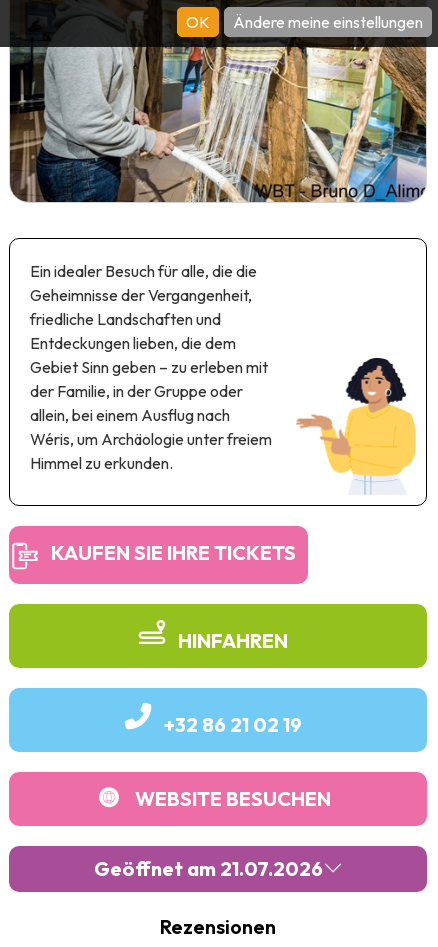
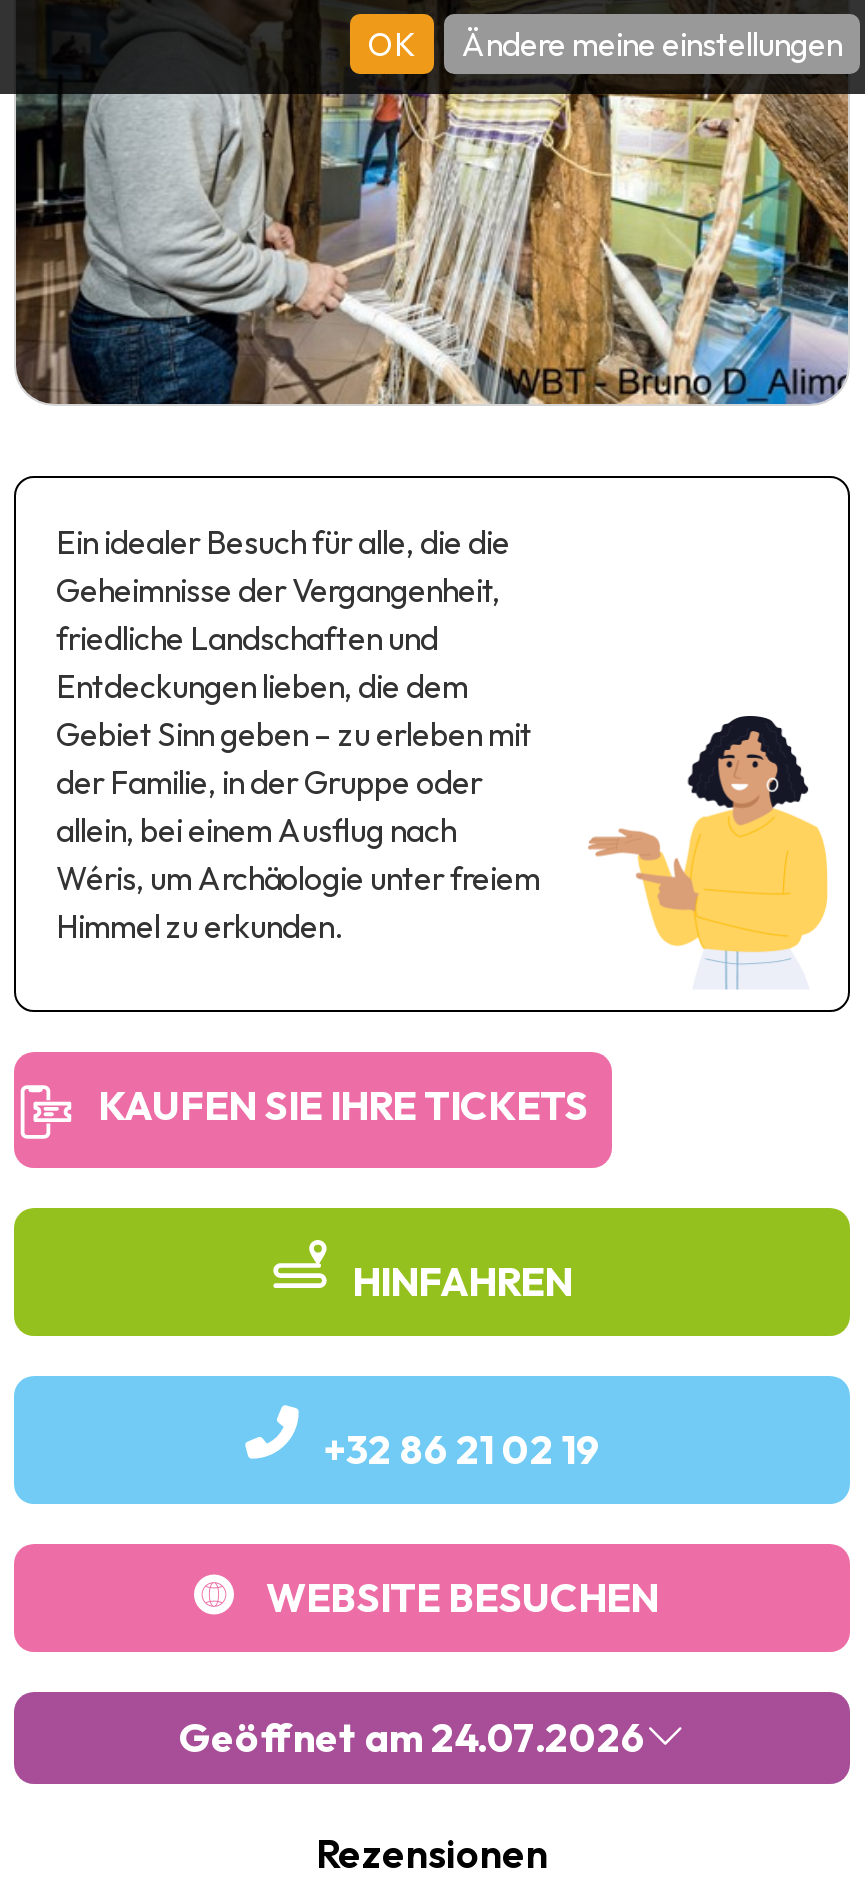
- Geöffnet am 21.07.2026
+ Geöffnet am 24.07.2026
